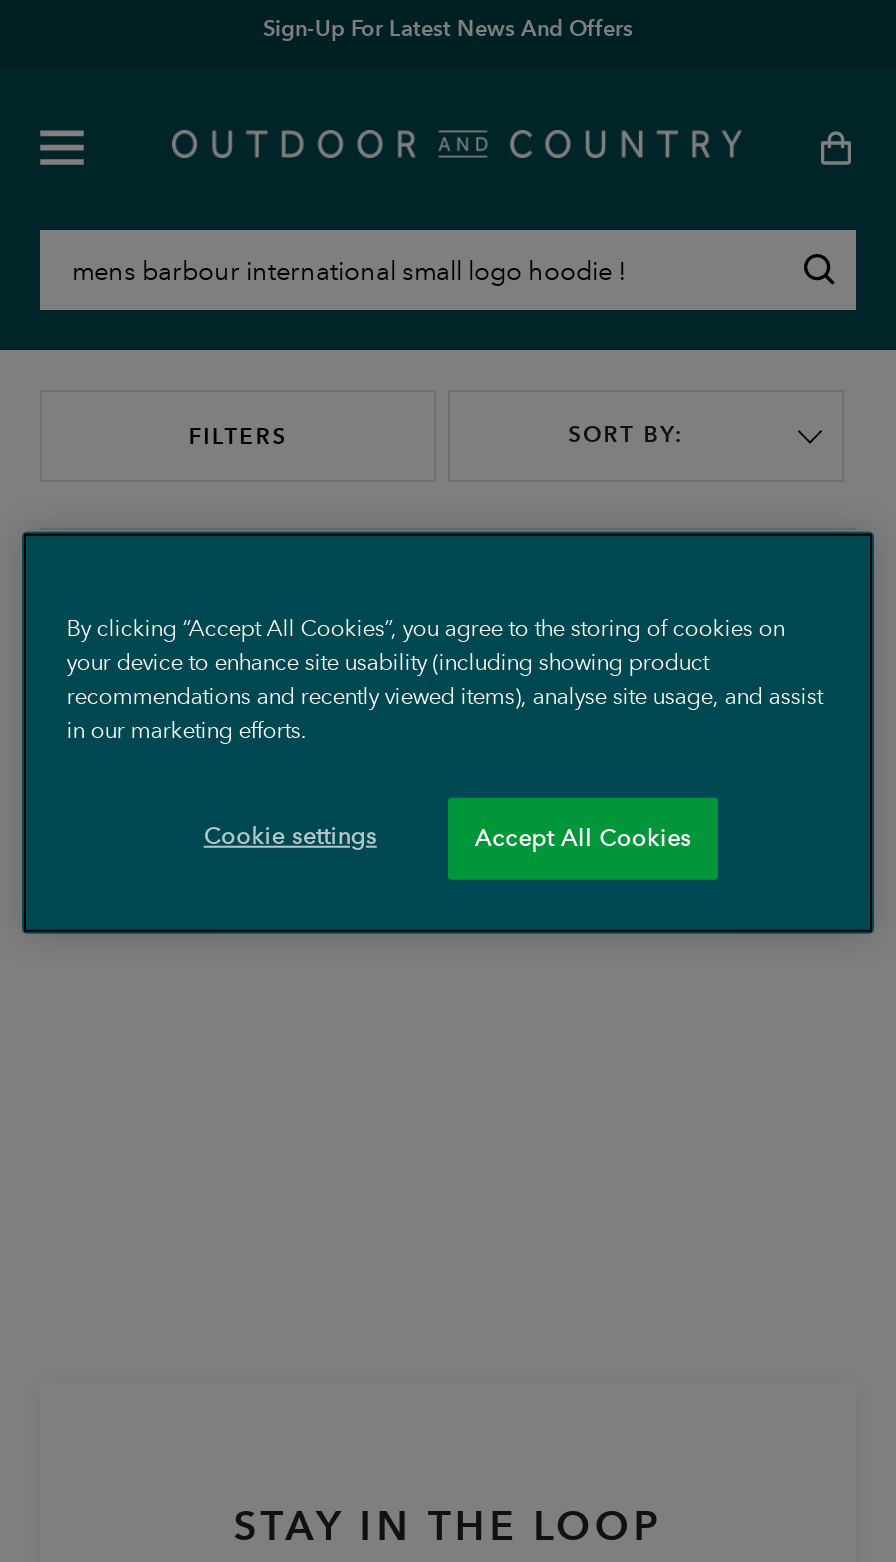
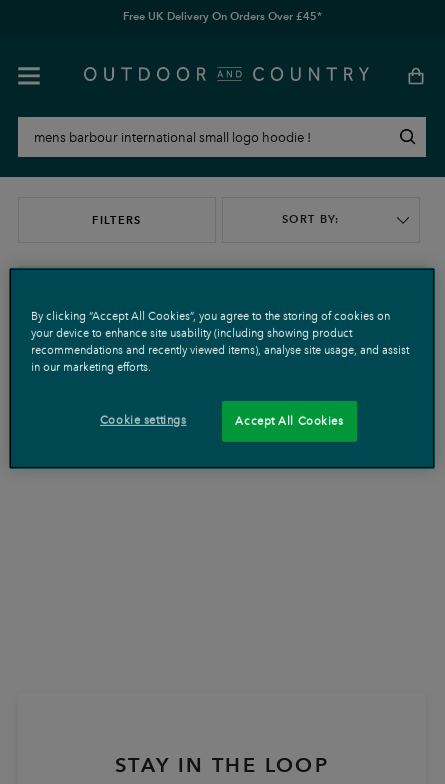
- Sign-Up For Latest News And Offers
+ Free UK Delivery On Orders Over £45*
